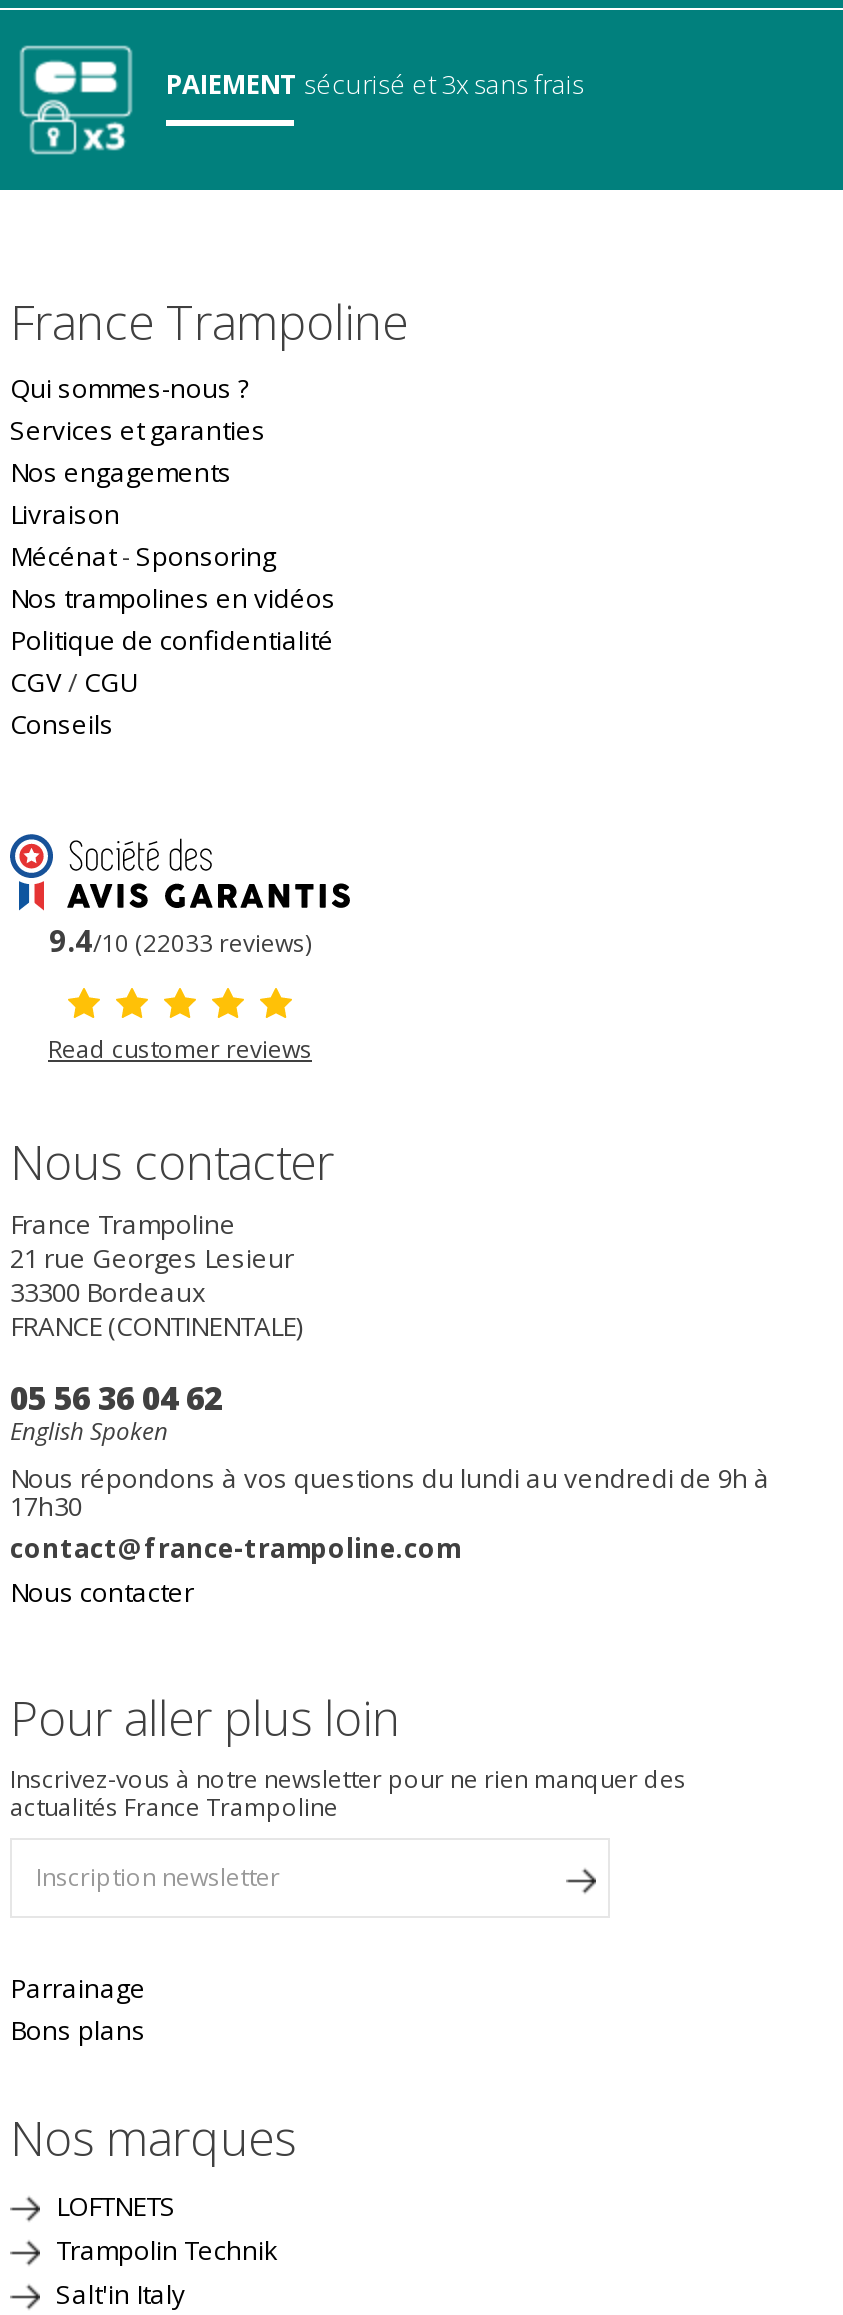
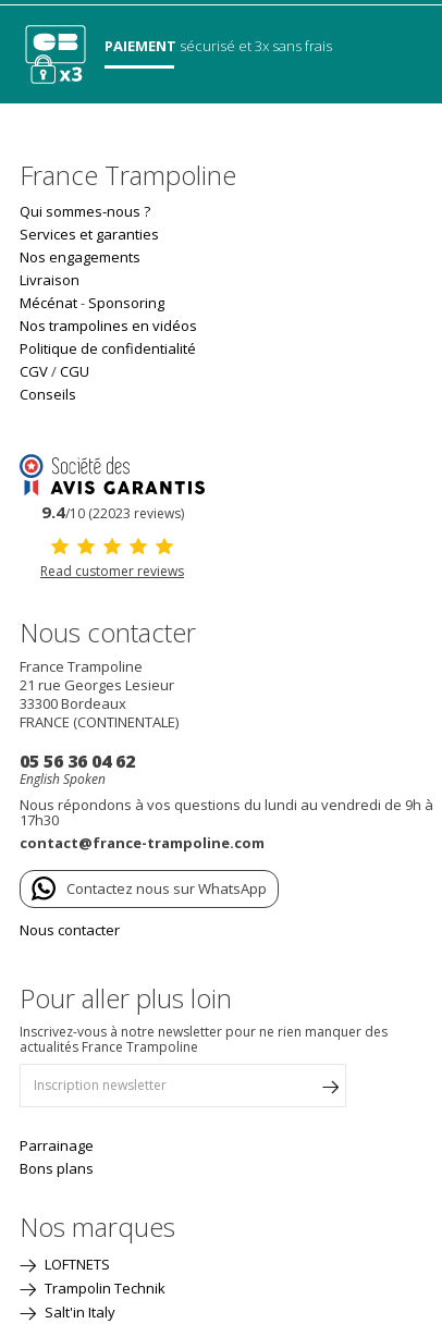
- 9.4/10 (22033 reviews)
+ 9.4/10 (22023 reviews)

+ Contactez nous sur WhatsApp
